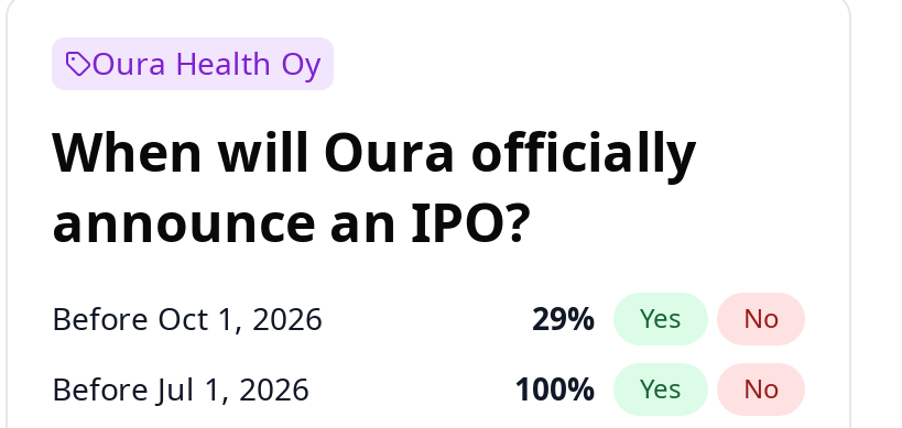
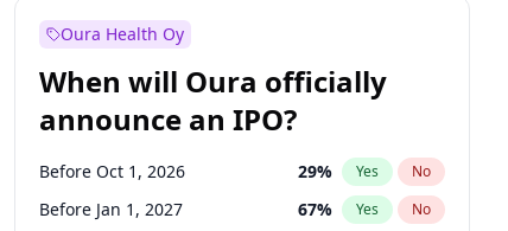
- Before Jul 1, 2026
+ Before Jan 1, 2027

- 100% Yes No
+ 67% Yes No
